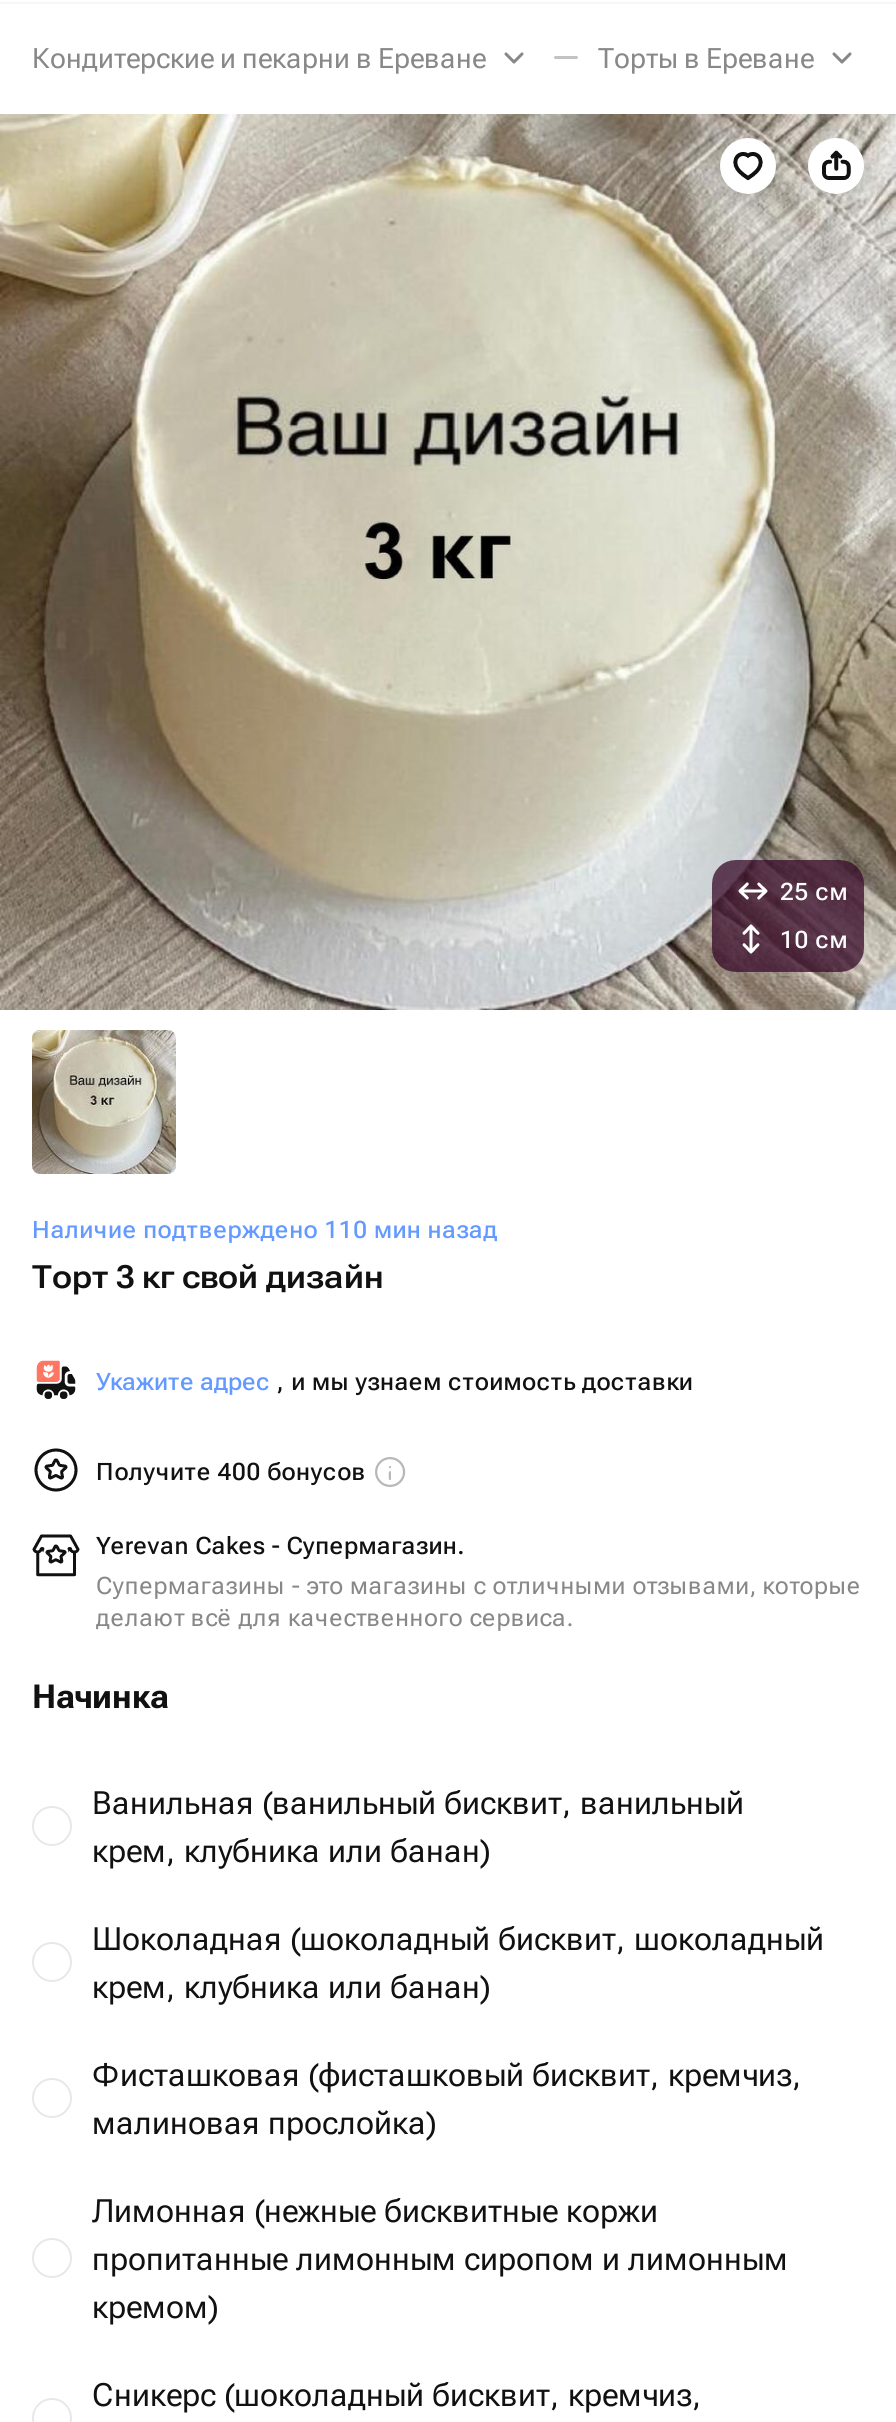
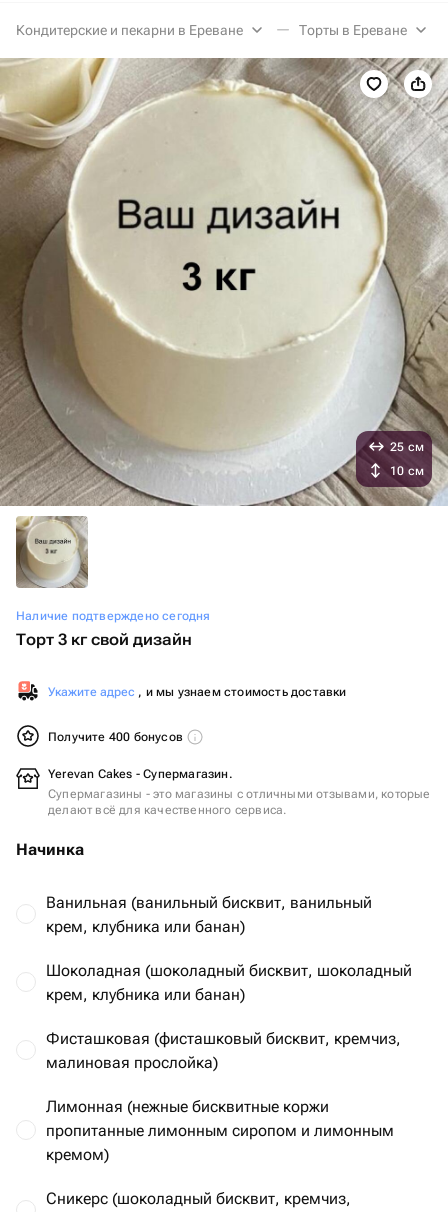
- Наличие подтверждено 110 мин назад
+ Наличие подтверждено сегодня
